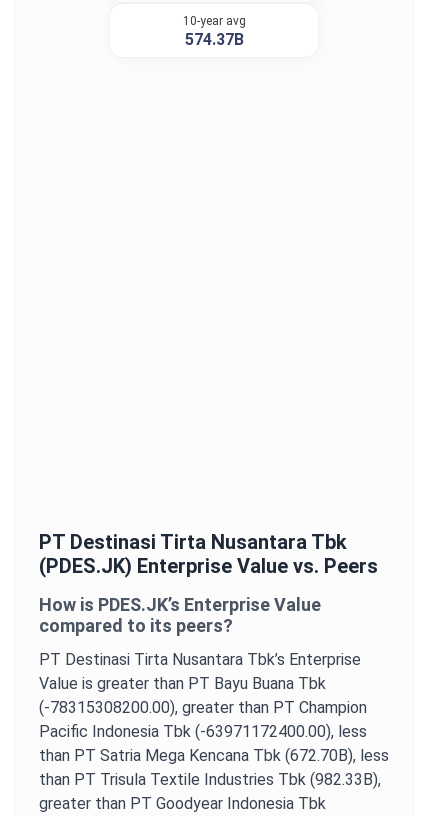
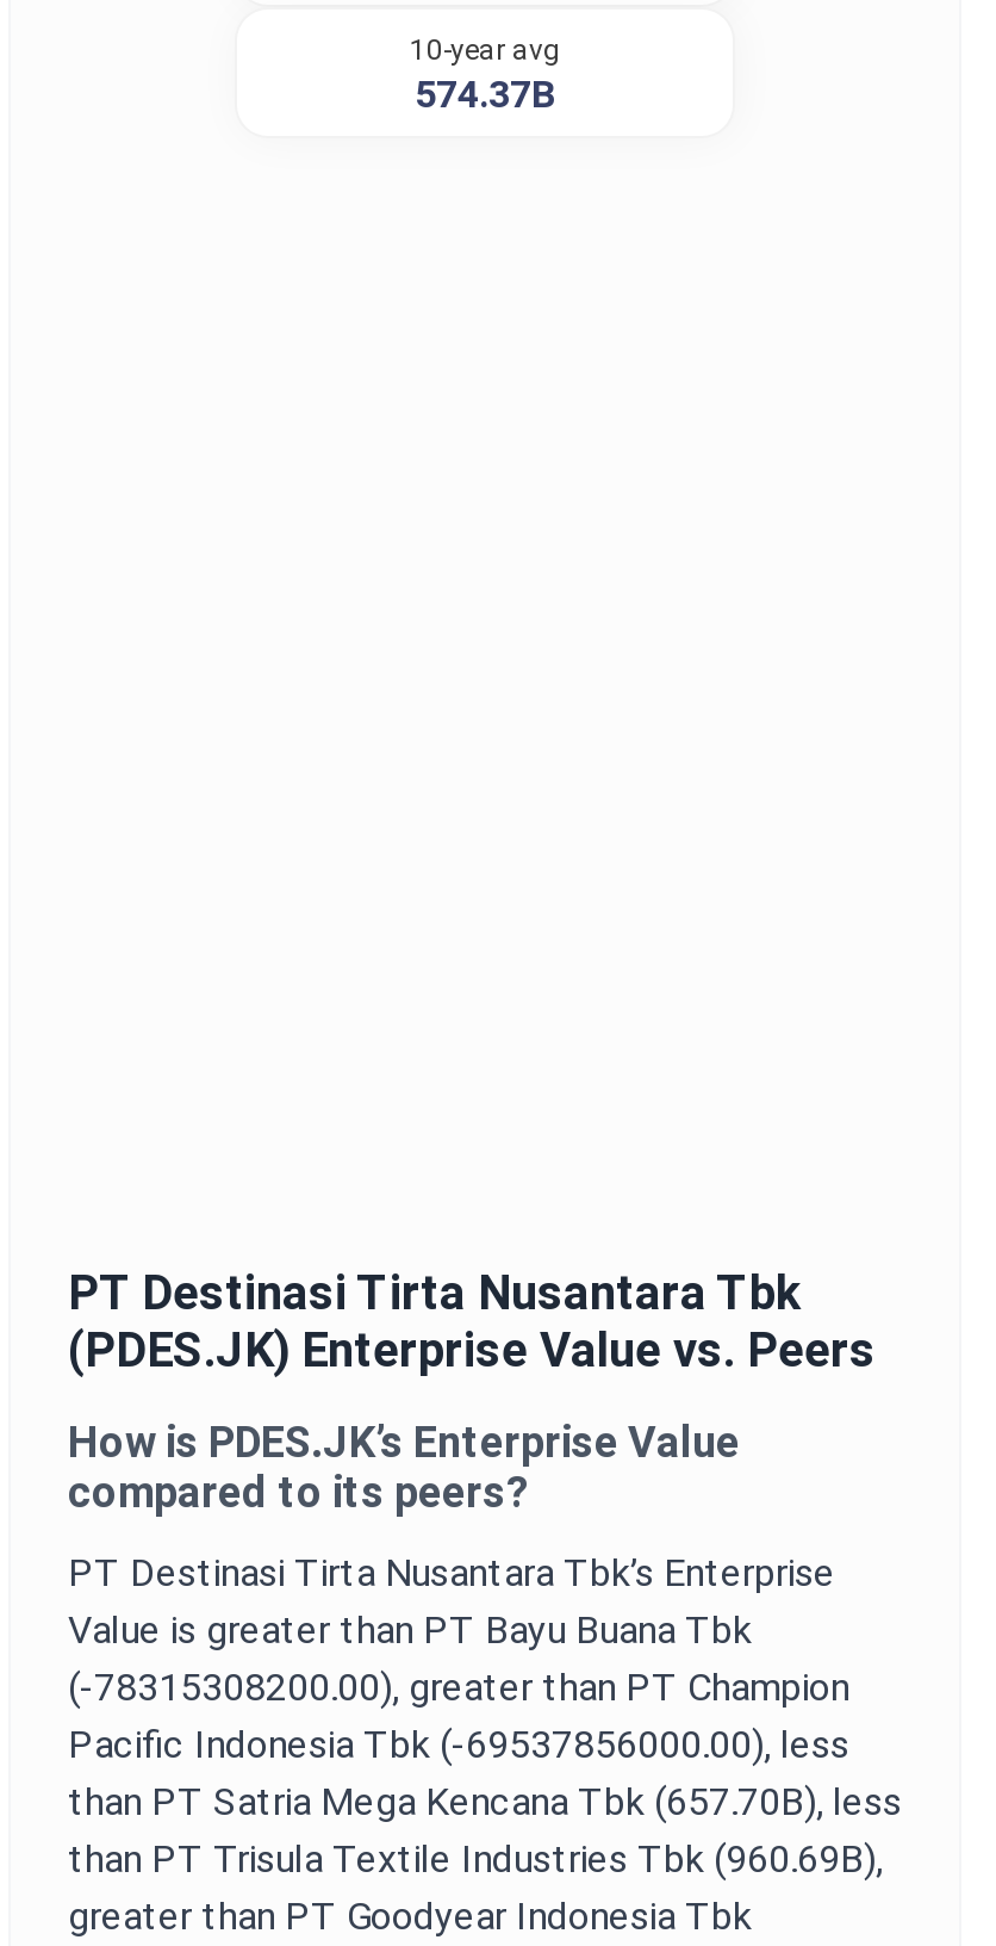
- Pacific Indonesia Tbk (-63971172400.00), less
+ Pacific Indonesia Tbk (-69537856000.00), less

- than PT Satria Mega Kencana Tbk (672.70B), less
+ than PT Satria Mega Kencana Tbk (657.70B), less

- than PT Trisula Textile Industries Tbk (982.33B),
+ than PT Trisula Textile Industries Tbk (960.69B),
